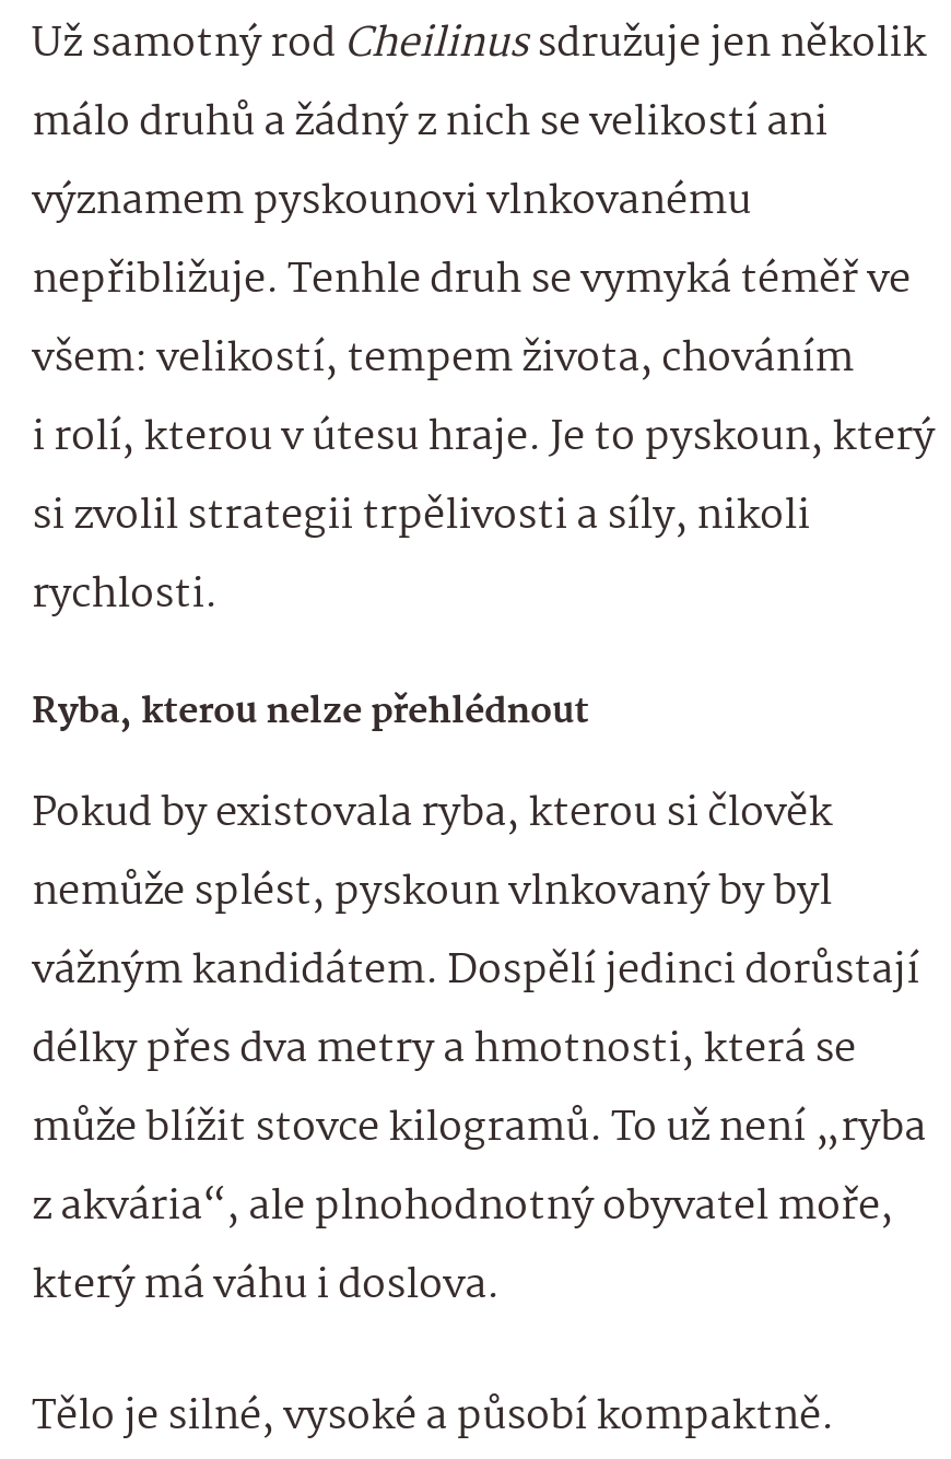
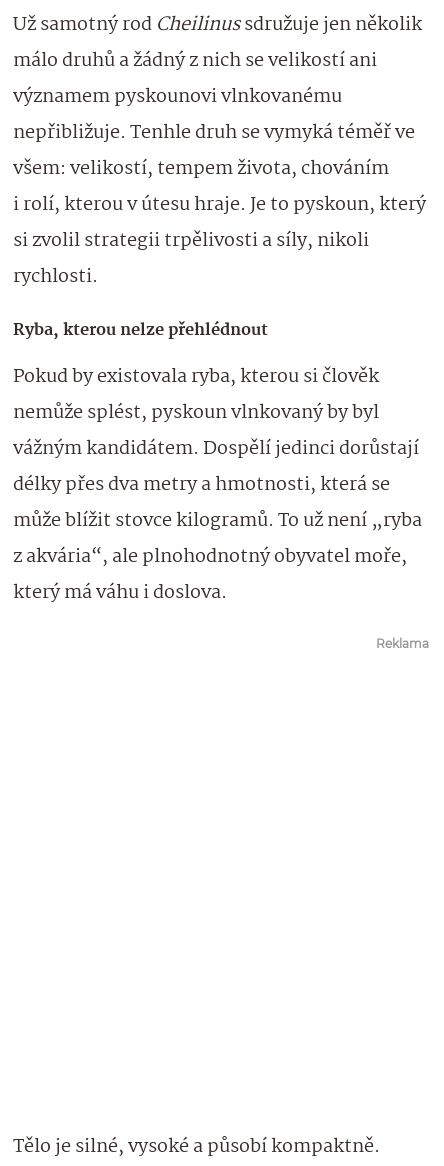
+ Reklama
